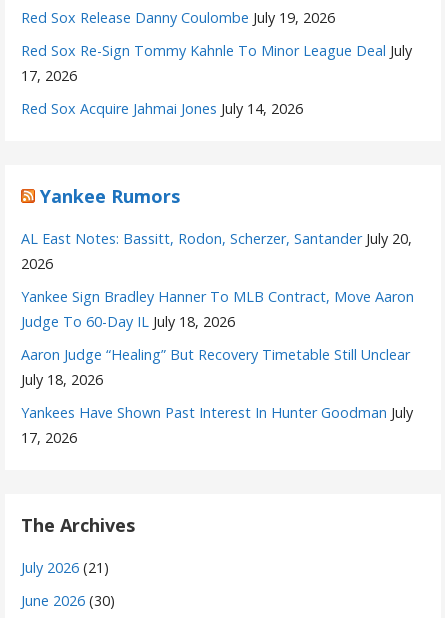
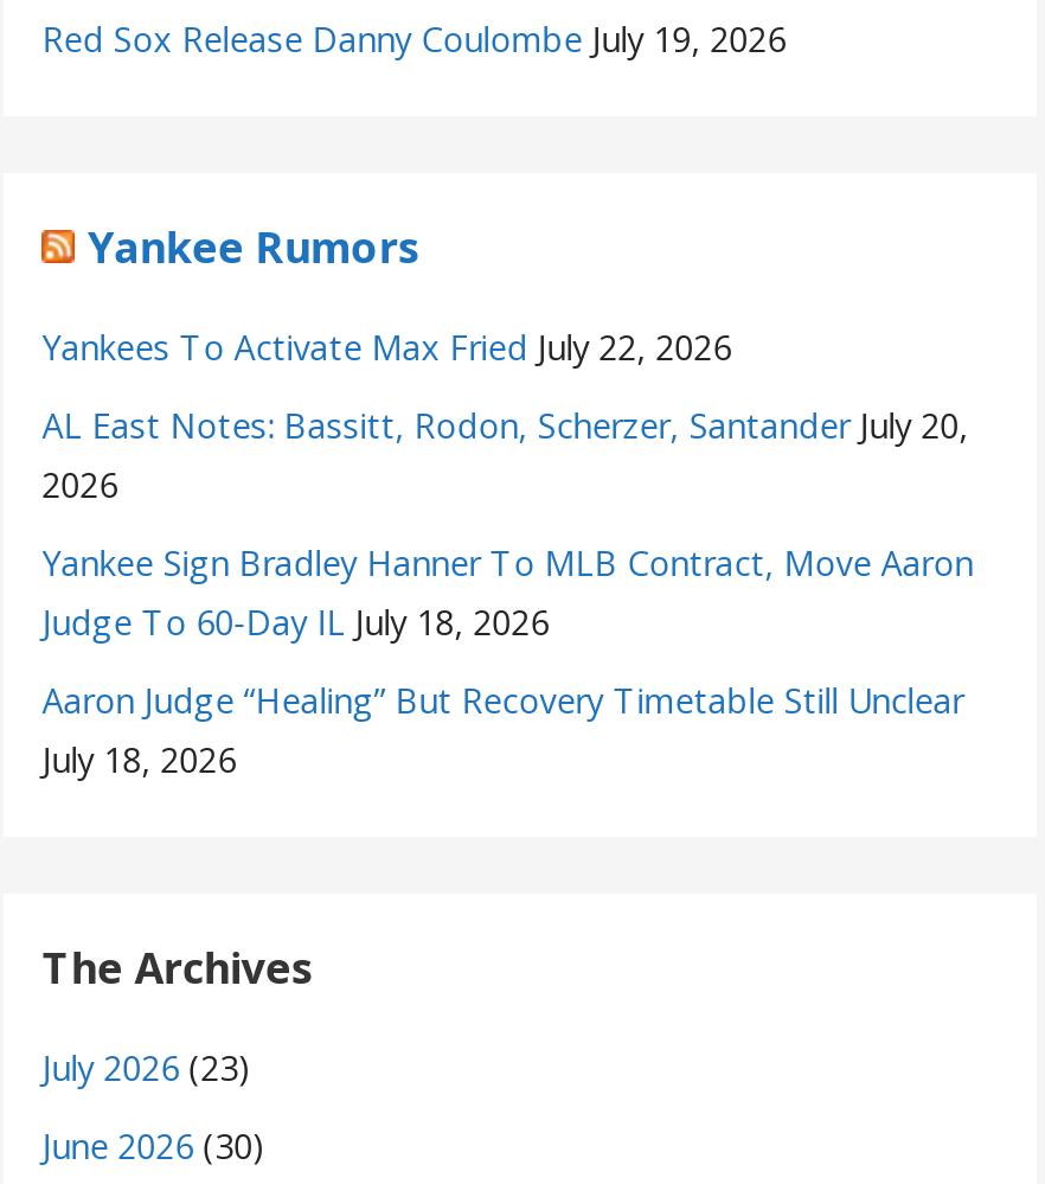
- Red Sox Re-Sign Tommy Kahnle To Minor League Deal July
- 17, 2026
- Red Sox Acquire Jahmai Jones July 14, 2026

+ Yankees To Activate Max Fried July 22, 2026

- Yankees Have Shown Past Interest In Hunter Goodman July
- 17, 2026

- July 2026 (21)
+ July 2026 (23)
